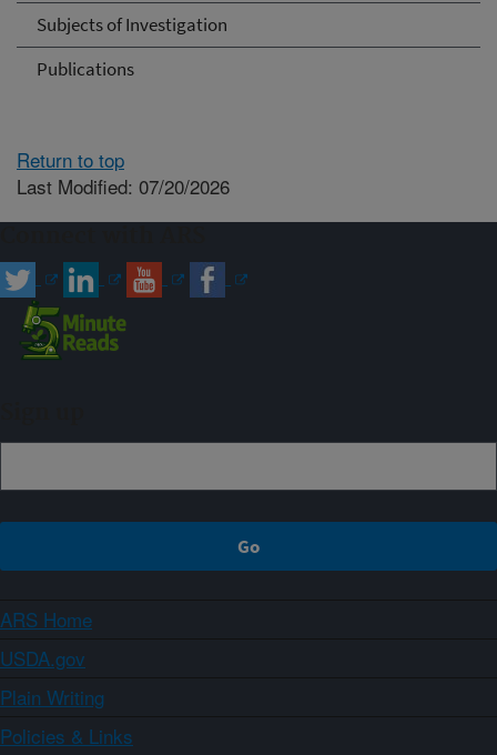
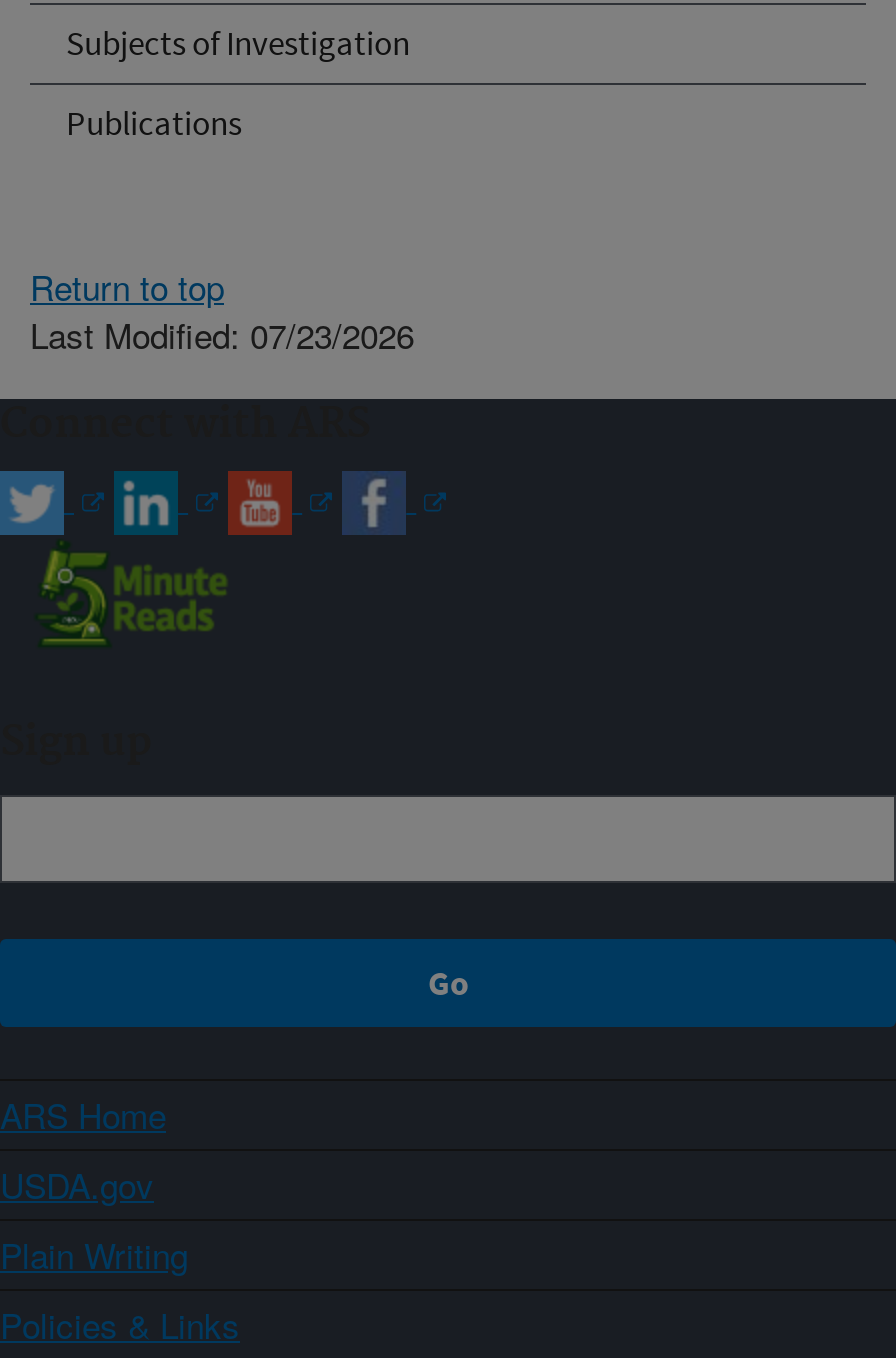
- Last Modified: 07/20/2026
+ Last Modified: 07/23/2026
